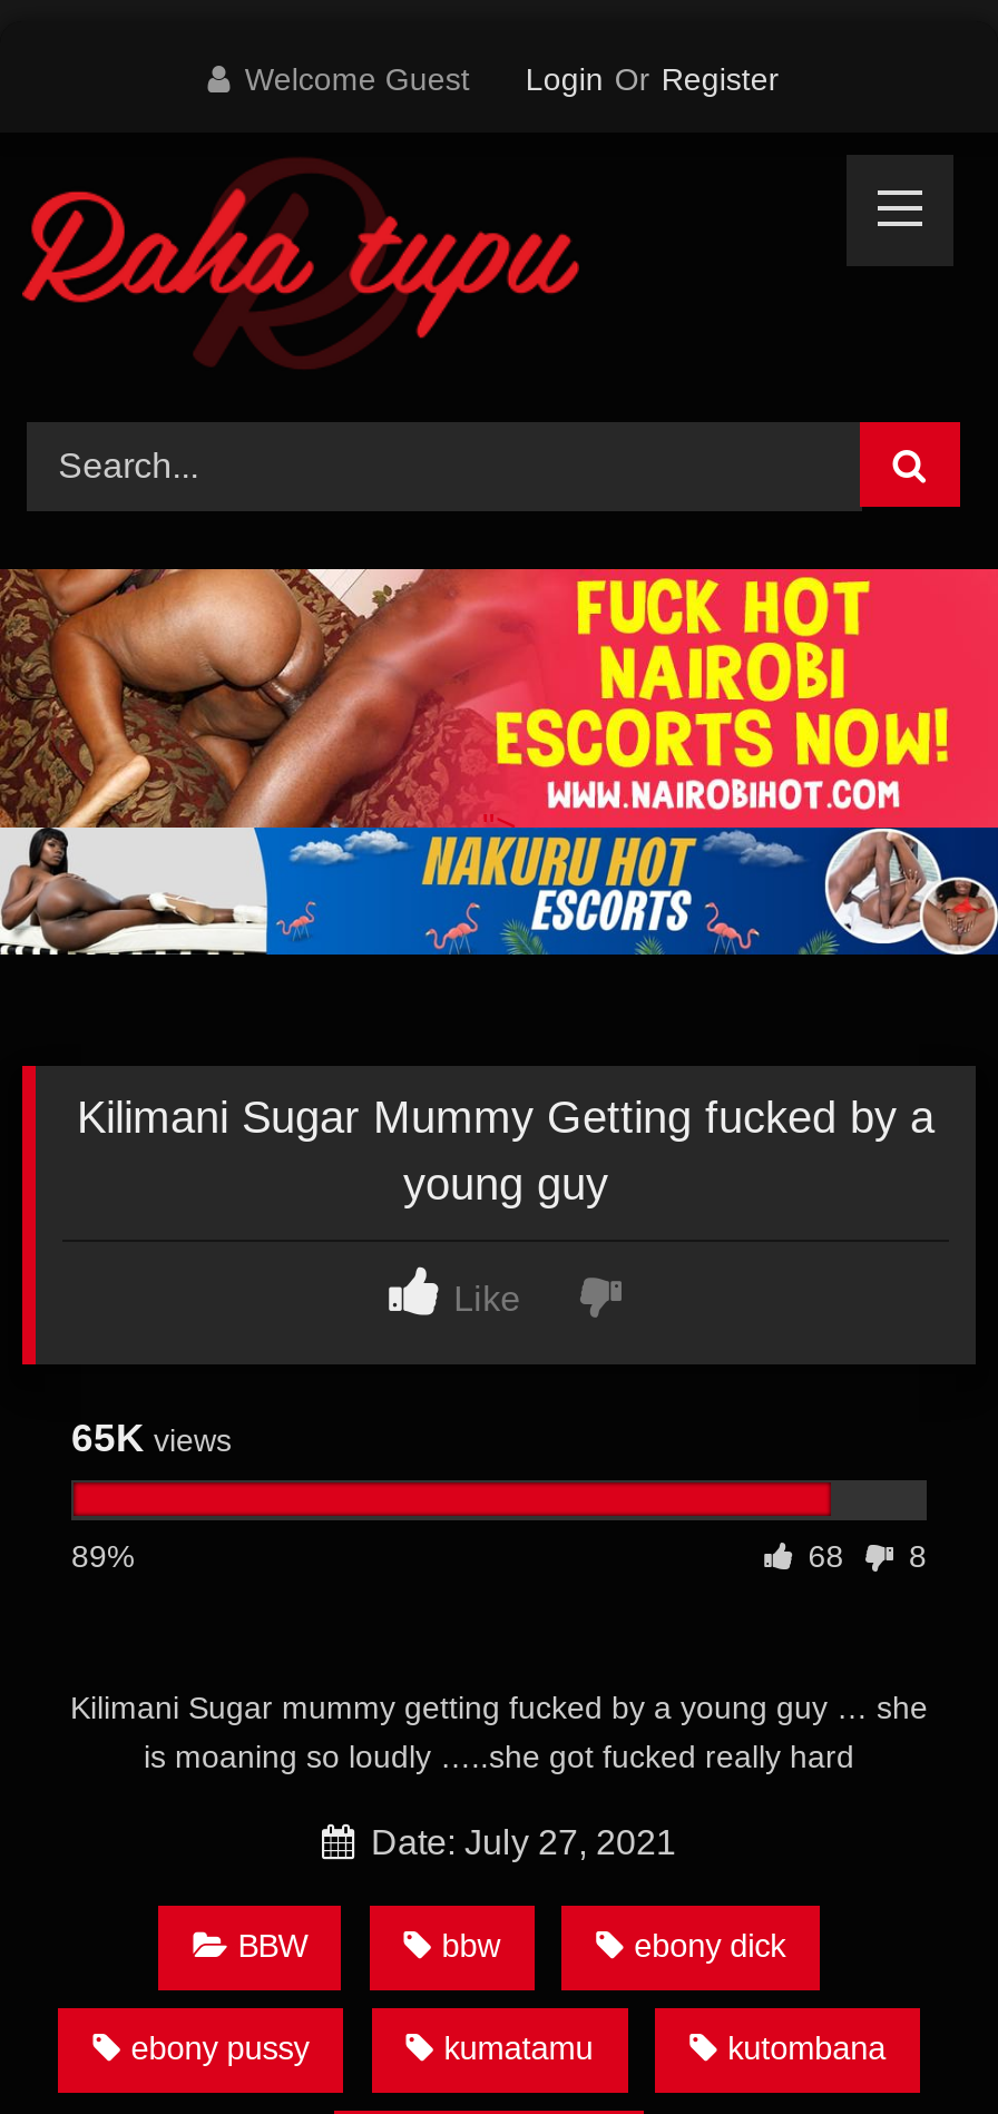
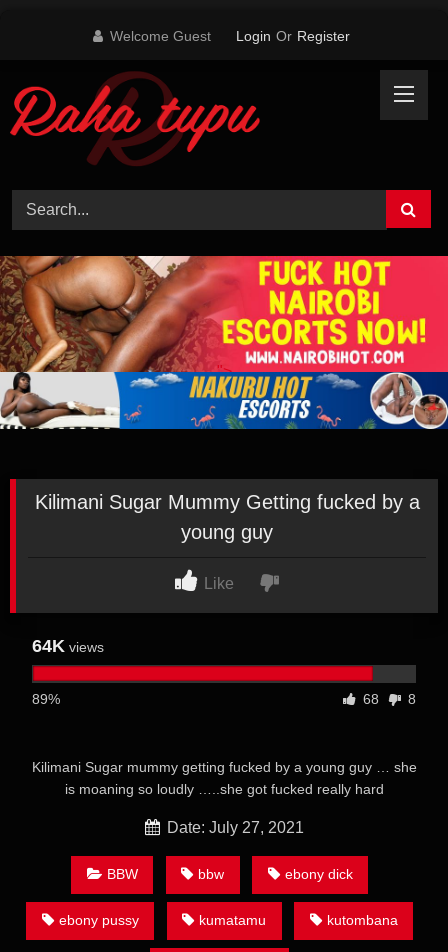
- 65K views
+ 64K views
